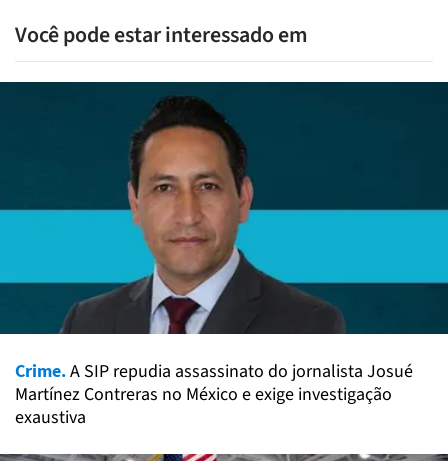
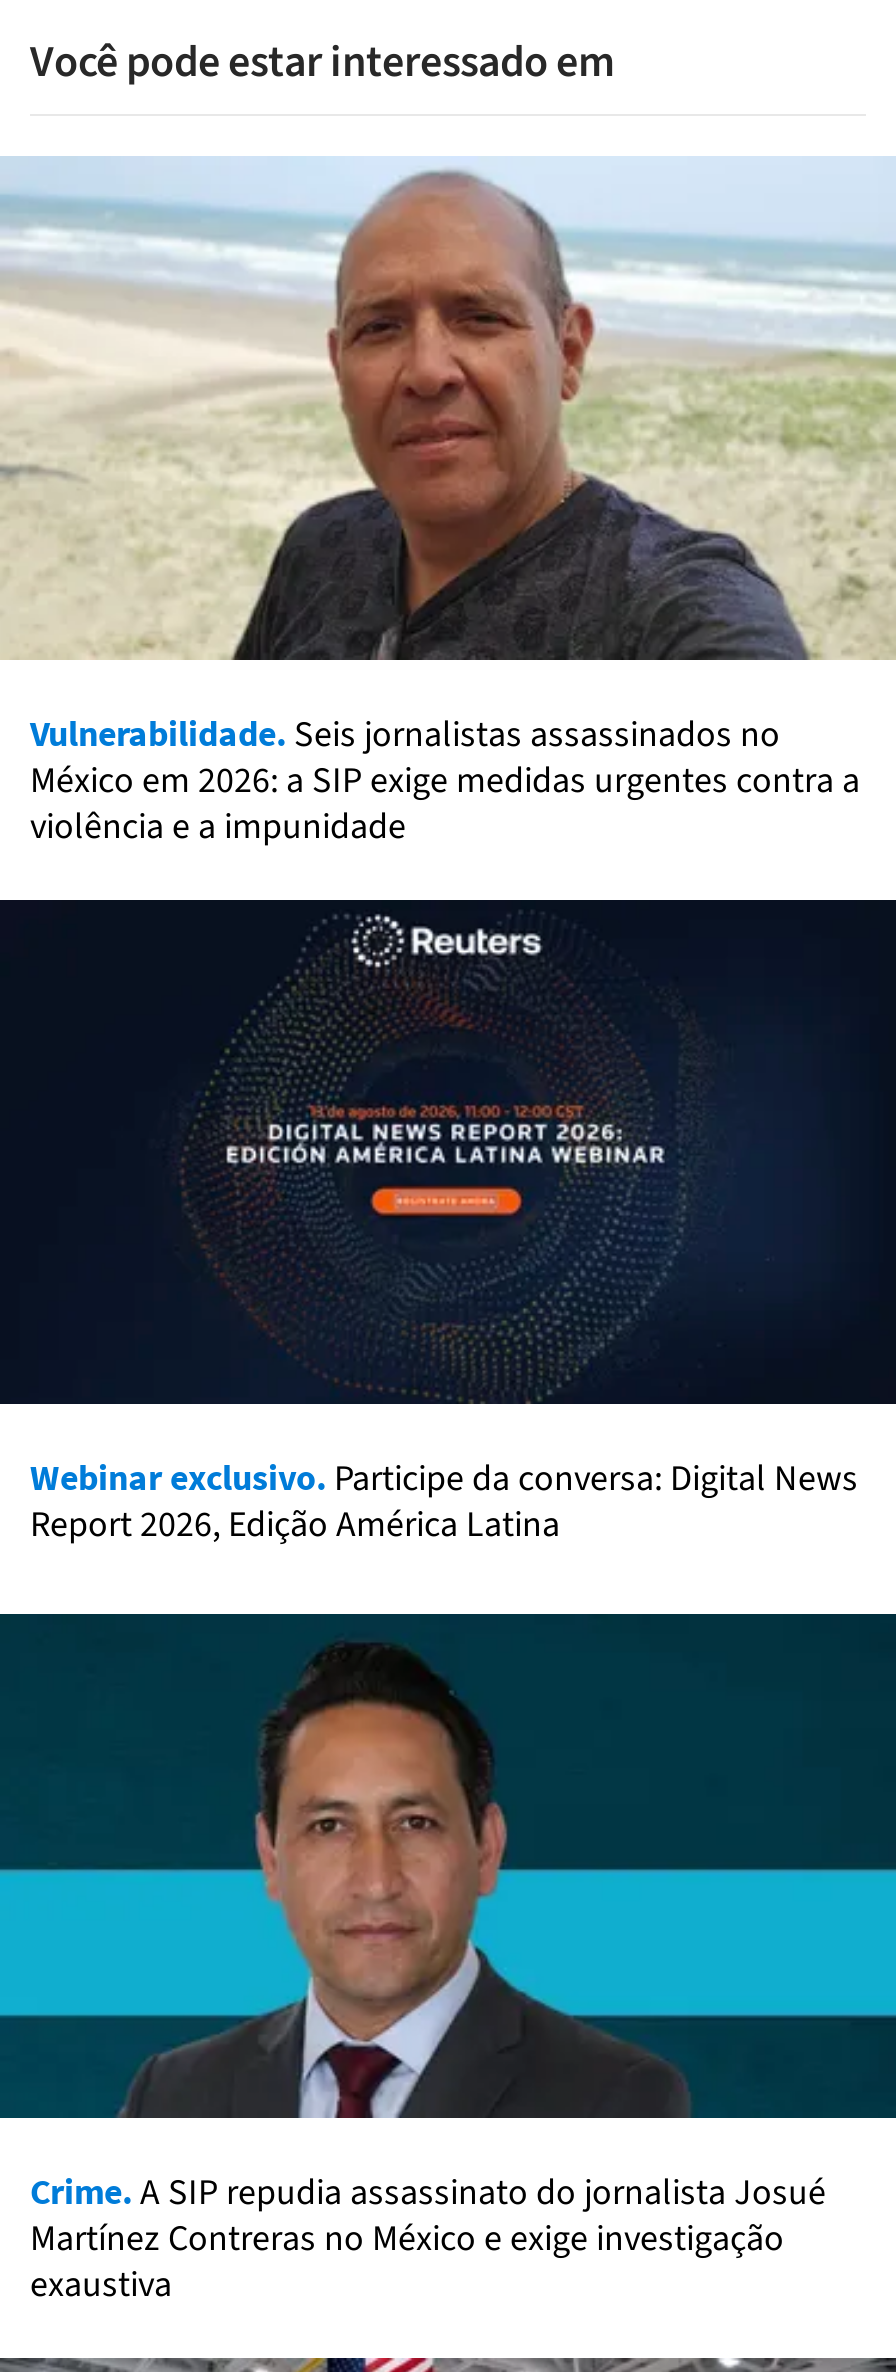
+ [image]
+ Vulnerabilidade. Seis jornalistas assassinados no
+ México em 2026: a SIP exige medidas urgentes contra a
+ violência e a impunidade

+ [image]
+ Webinar exclusivo. Participe da conversa: Digital News
+ Report 2026, Edição América Latina
